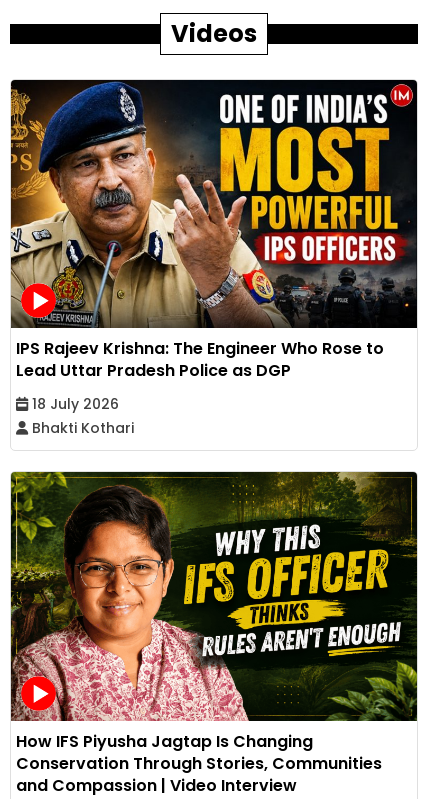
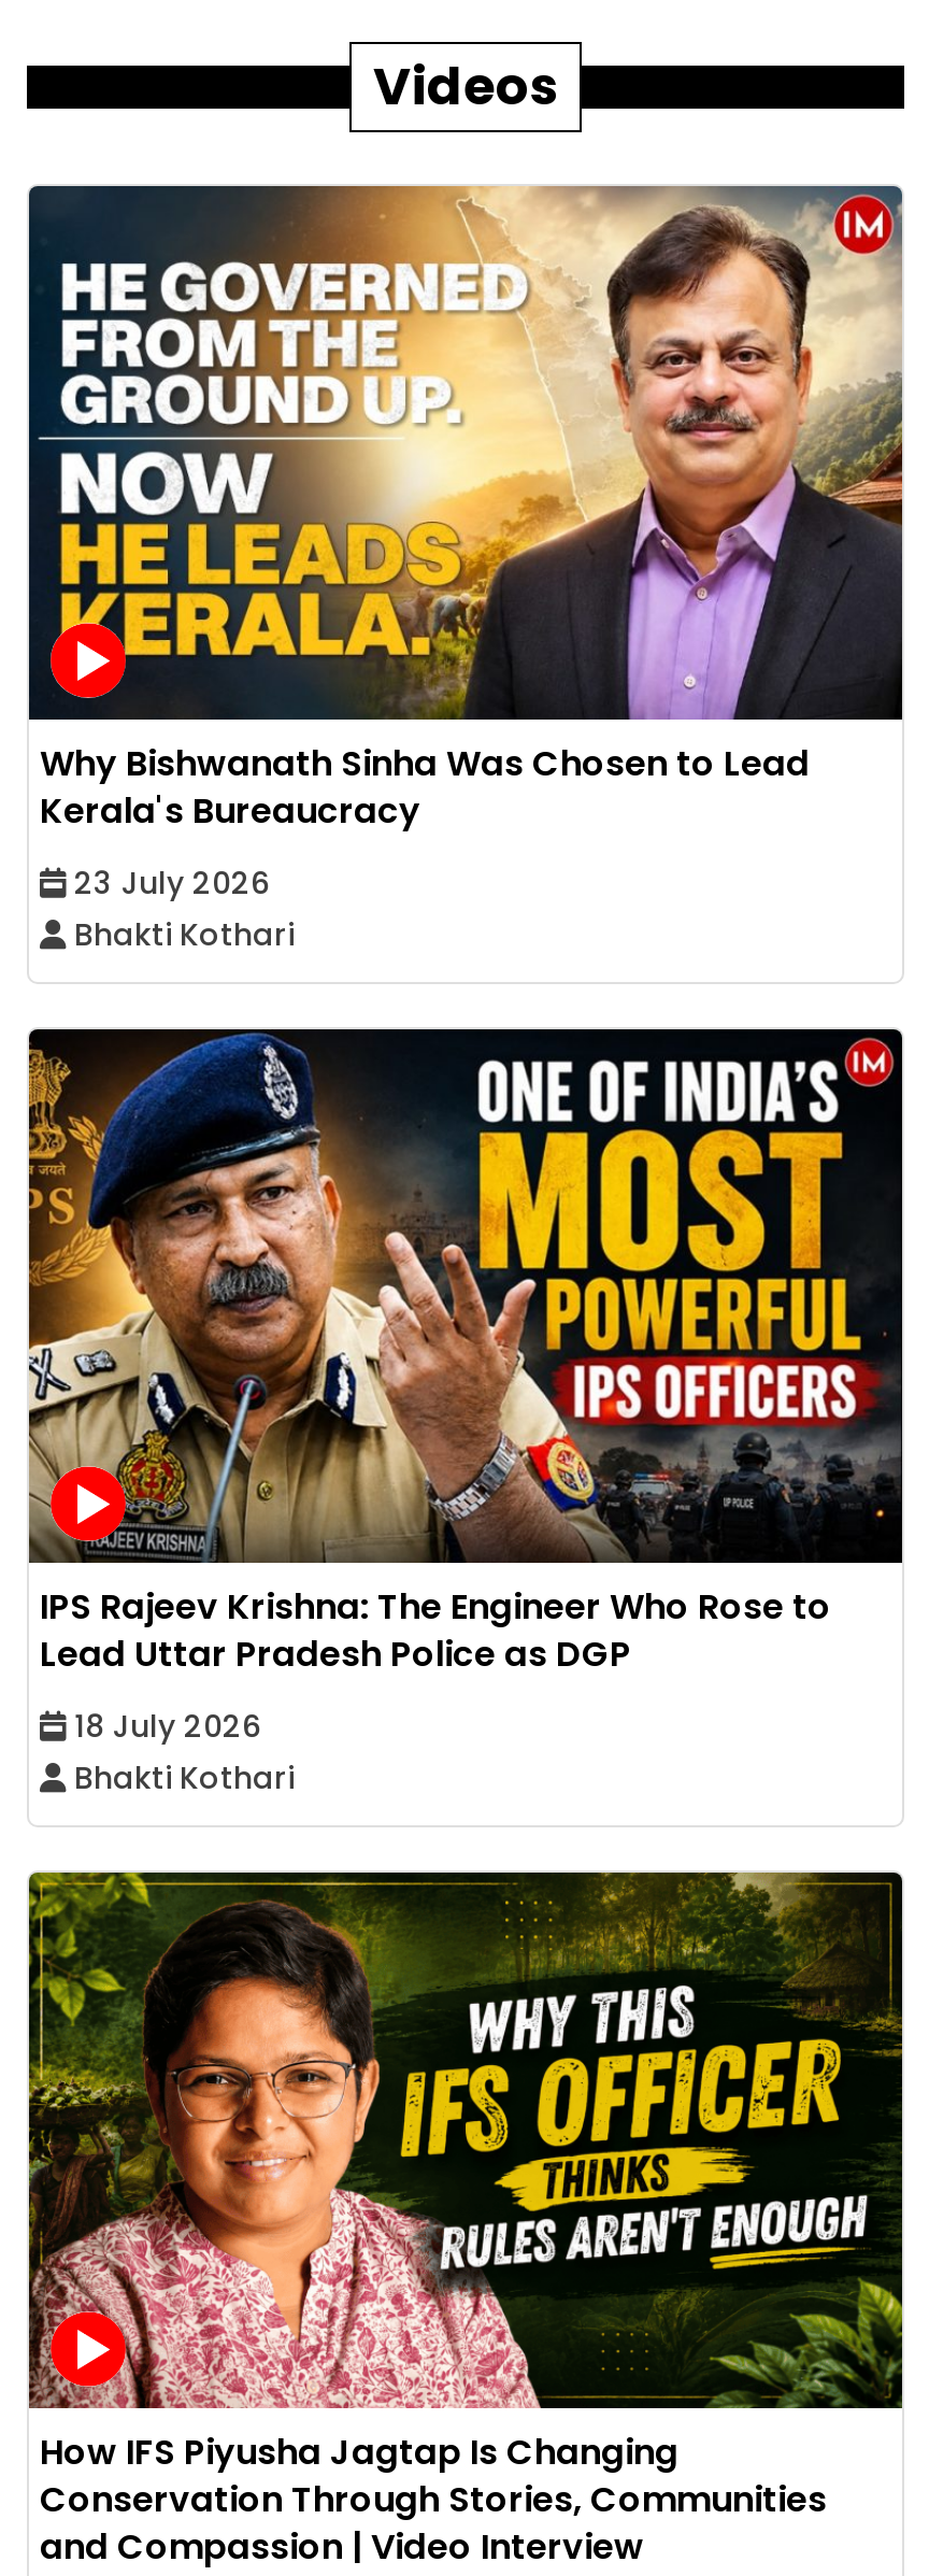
+ [image]
+ Why Bishwanath Sinha Was Chosen to Lead
+ Kerala's Bureaucracy
+ 23 July 2026
+ Bhakti Kothari
